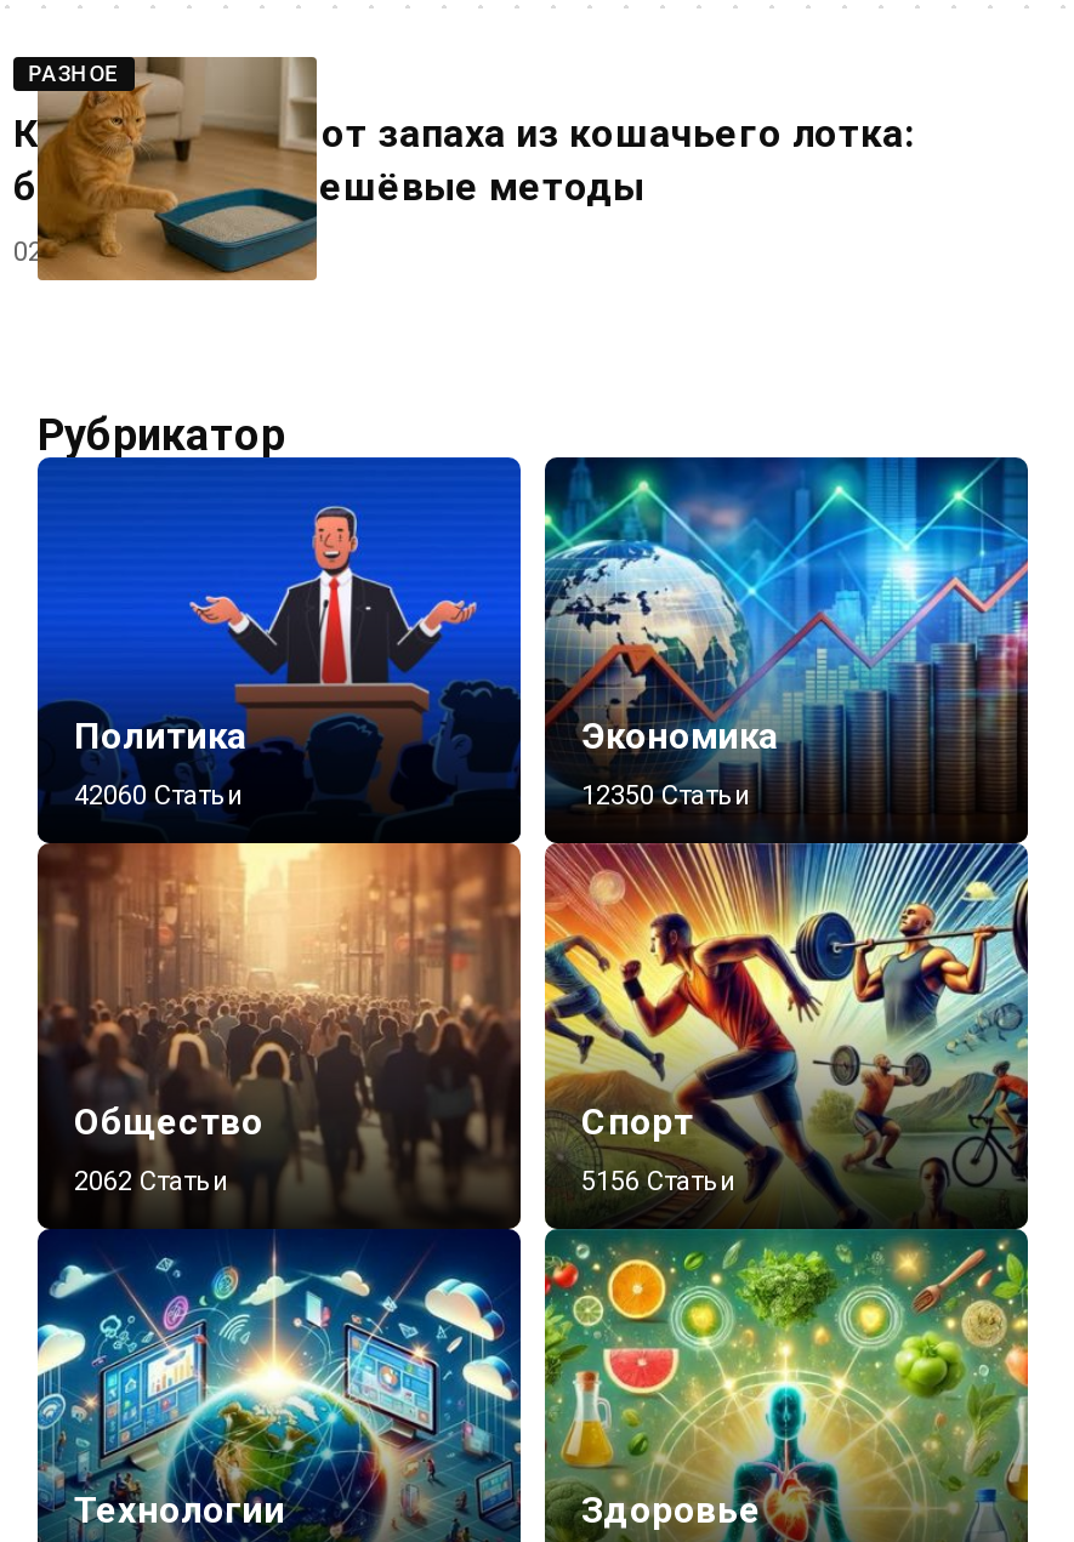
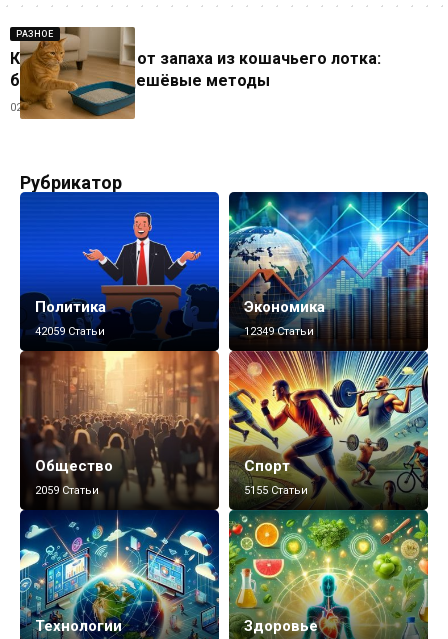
- 42060 Статьи
+ 42059 Статьи

- 12350 Статьи
+ 12349 Статьи

- 2062 Статьи
+ 2059 Статьи

- 5156 Статьи
+ 5155 Статьи
